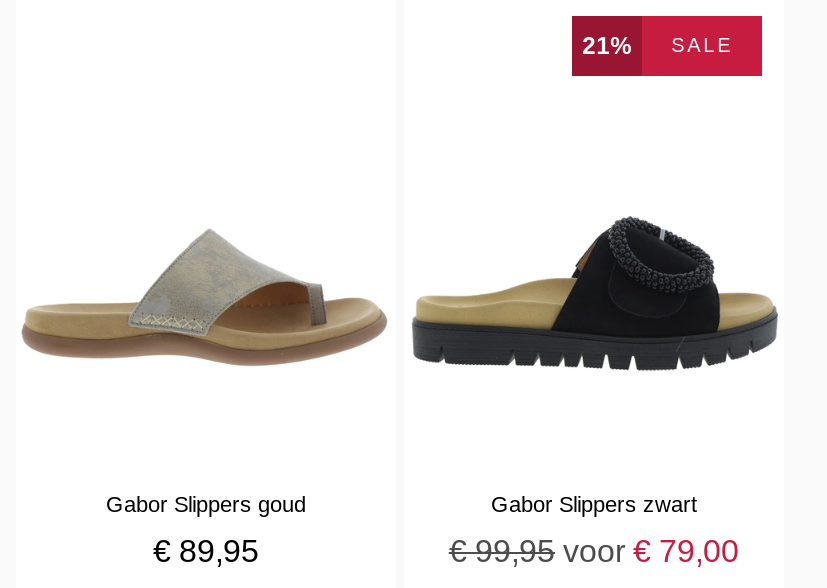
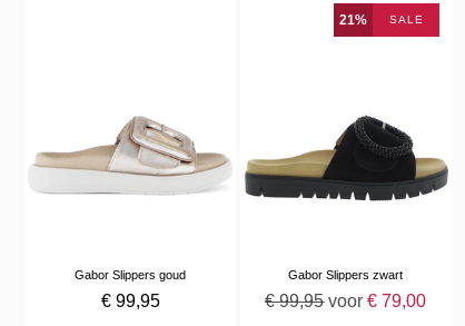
- [image]
+ [image]

- €89,95
+ €99,95
